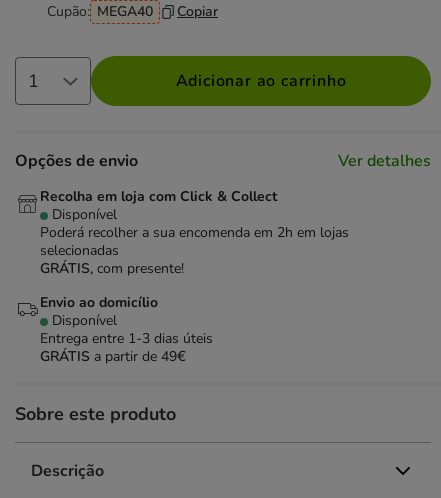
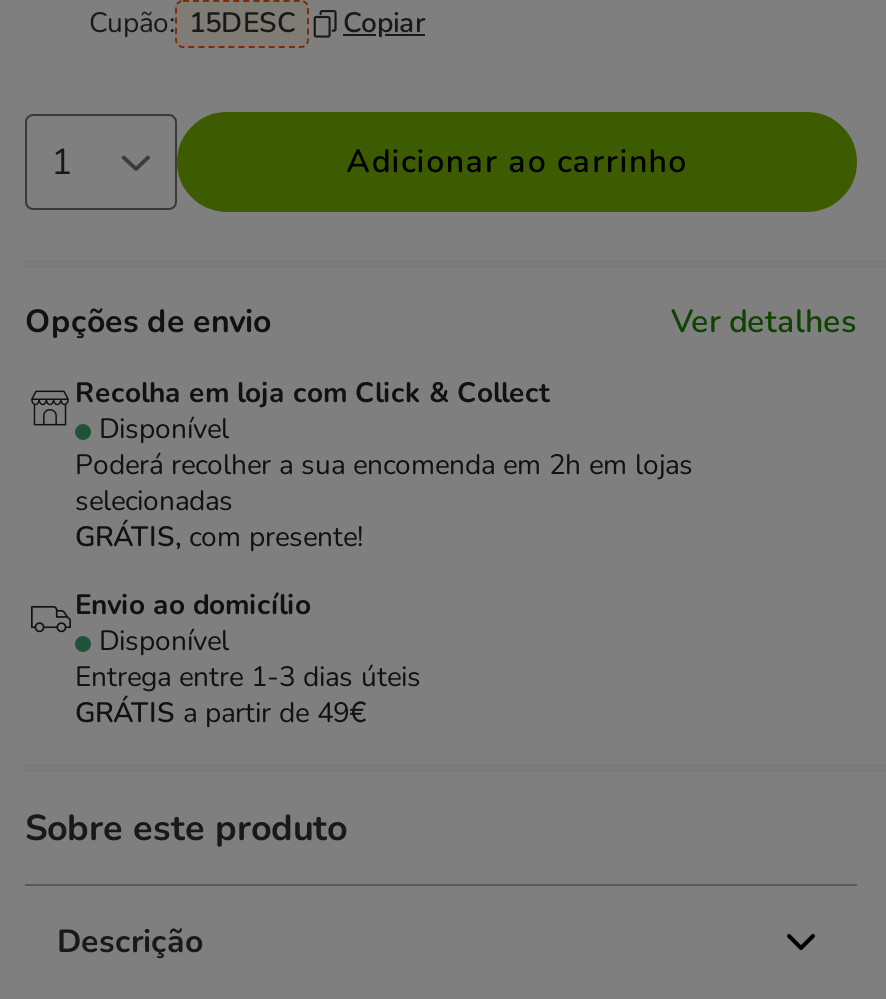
- Cupão: MEGA40 Copiar
+ Cupão: 15DESC Copiar
